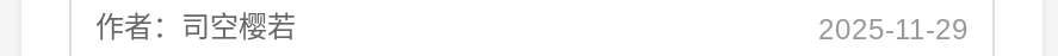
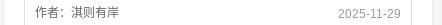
- 作者：司空樱若
+ 作者：淇则有岸
